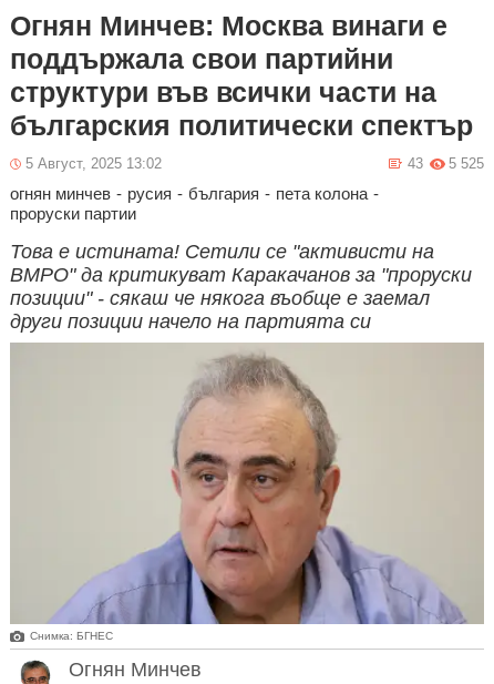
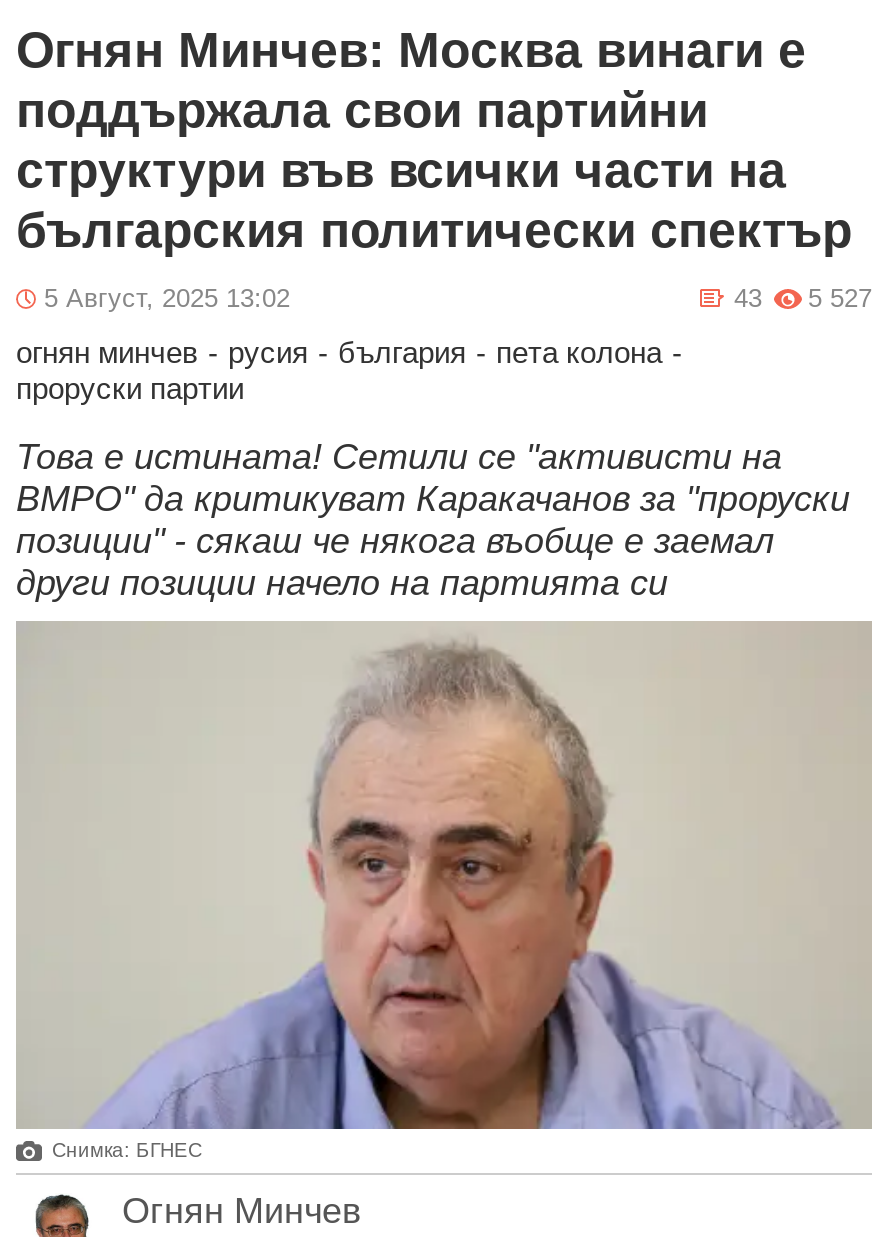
- 43 5 525
+ 43 5 527
